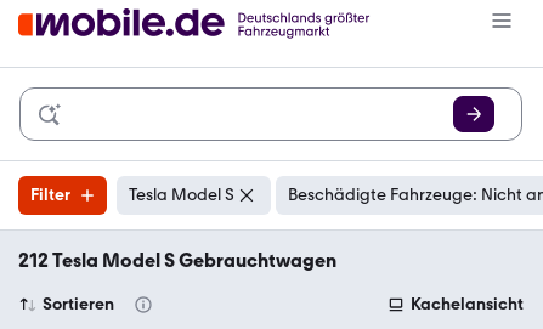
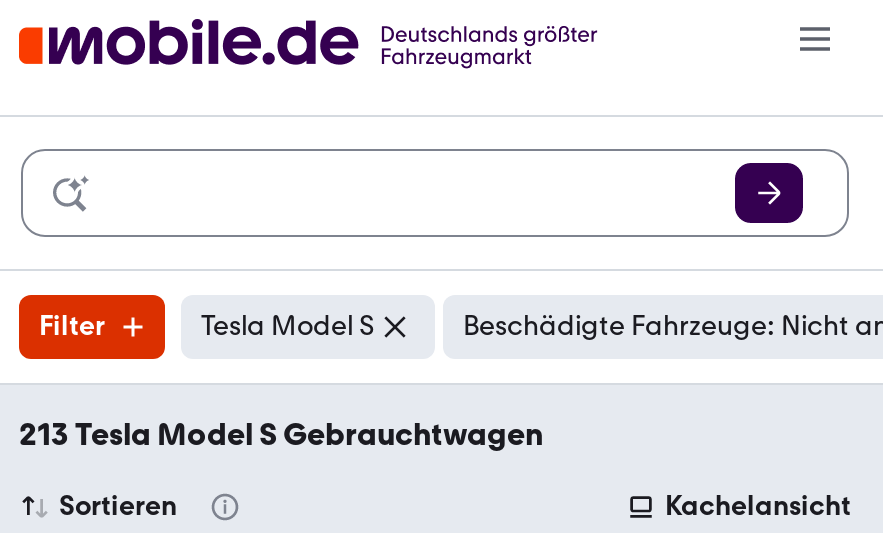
- 212 Tesla Model S Gebrauchtwagen
+ 213 Tesla Model S Gebrauchtwagen
